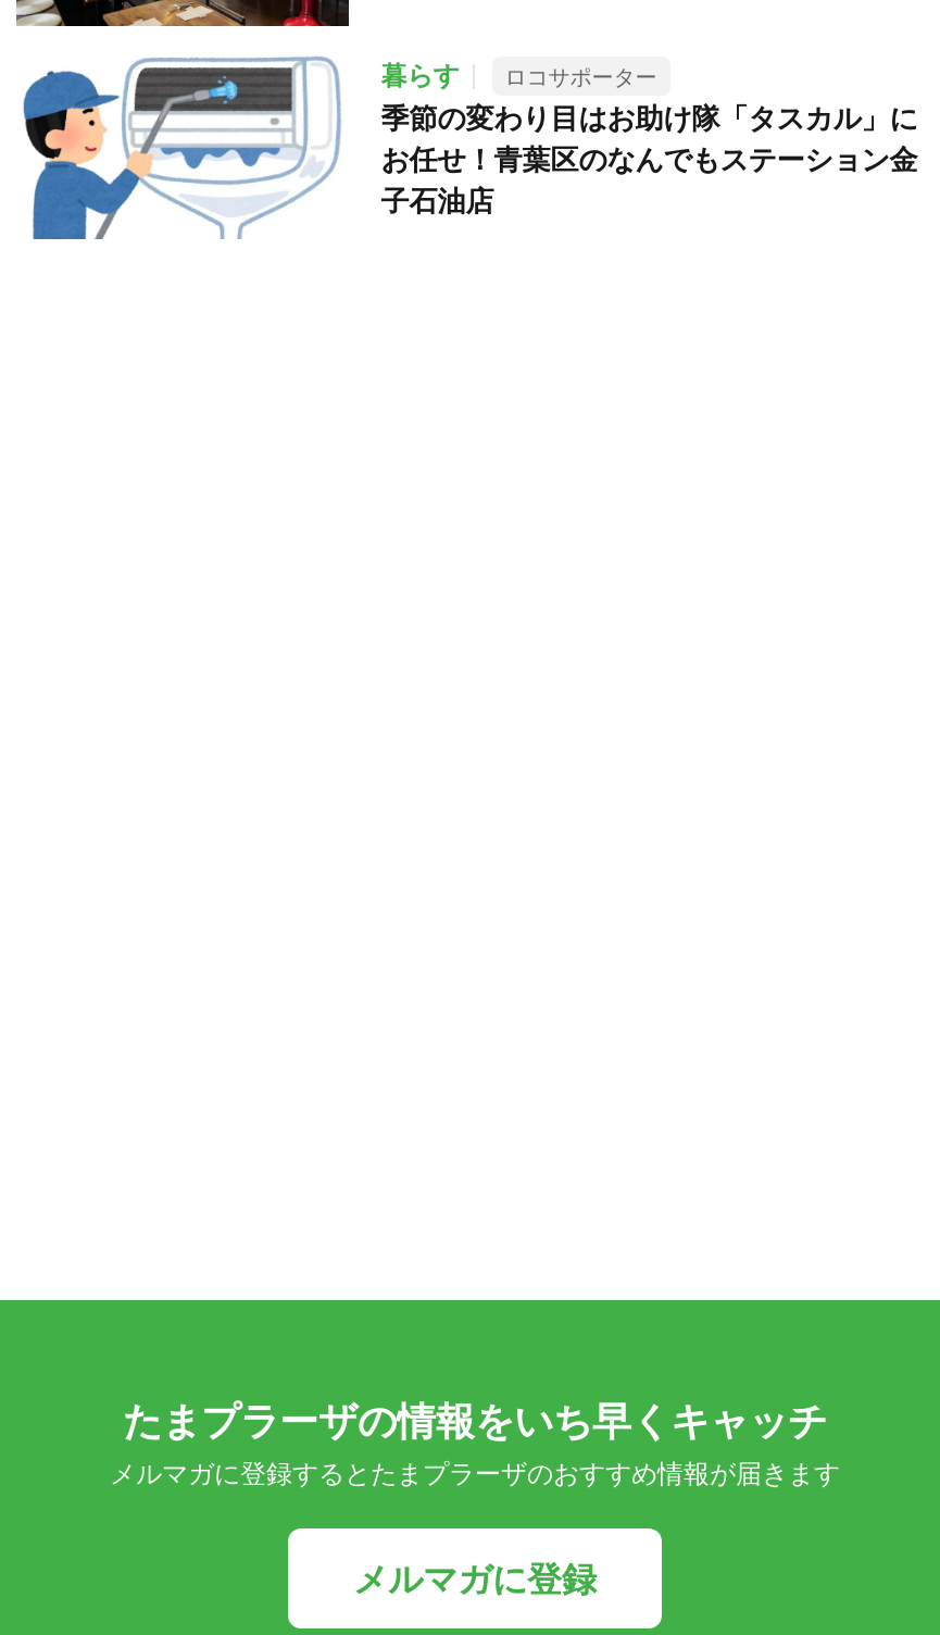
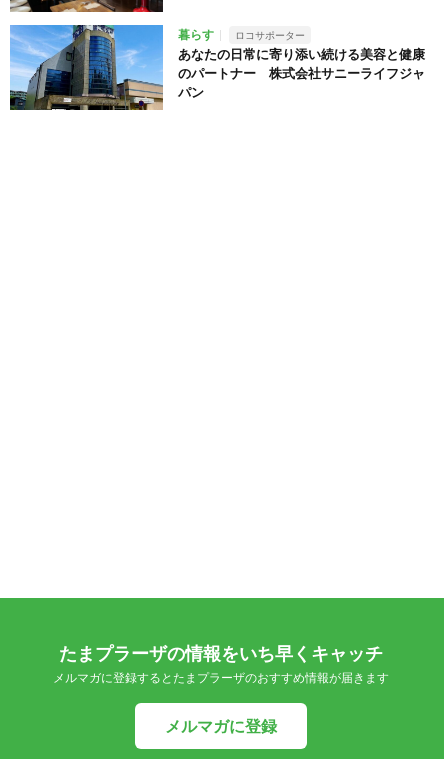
- [image]
- 季節の変わり目はお助け隊「タスカル」に
- お任せ！青葉区のなんでもステーション金
- 子石油店
+ [image]
+ あなたの日常に寄り添い続ける美容と健康
+ のパートナー 株式会社サニーライフジャ
+ パン
